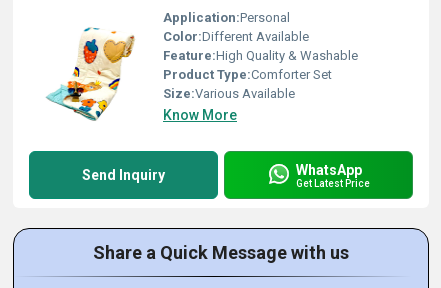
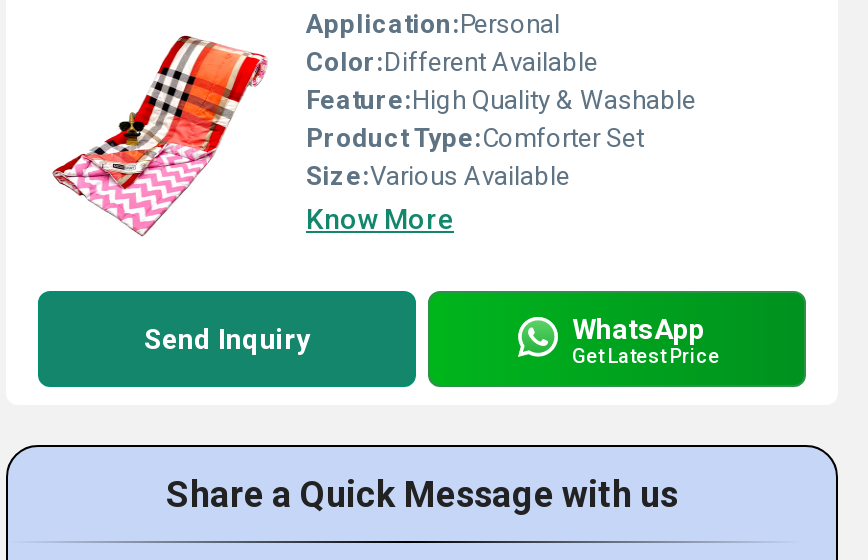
- [image]
+ [image]
